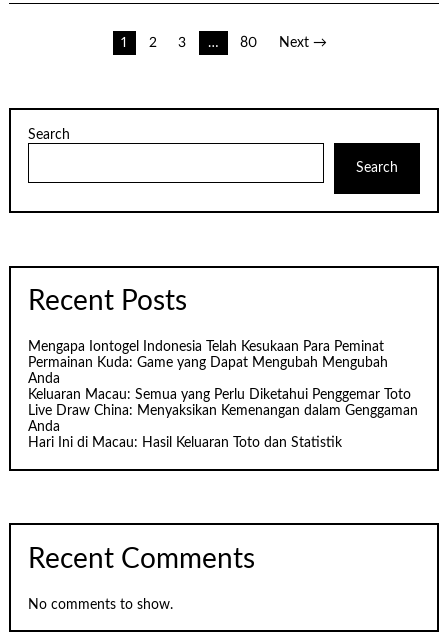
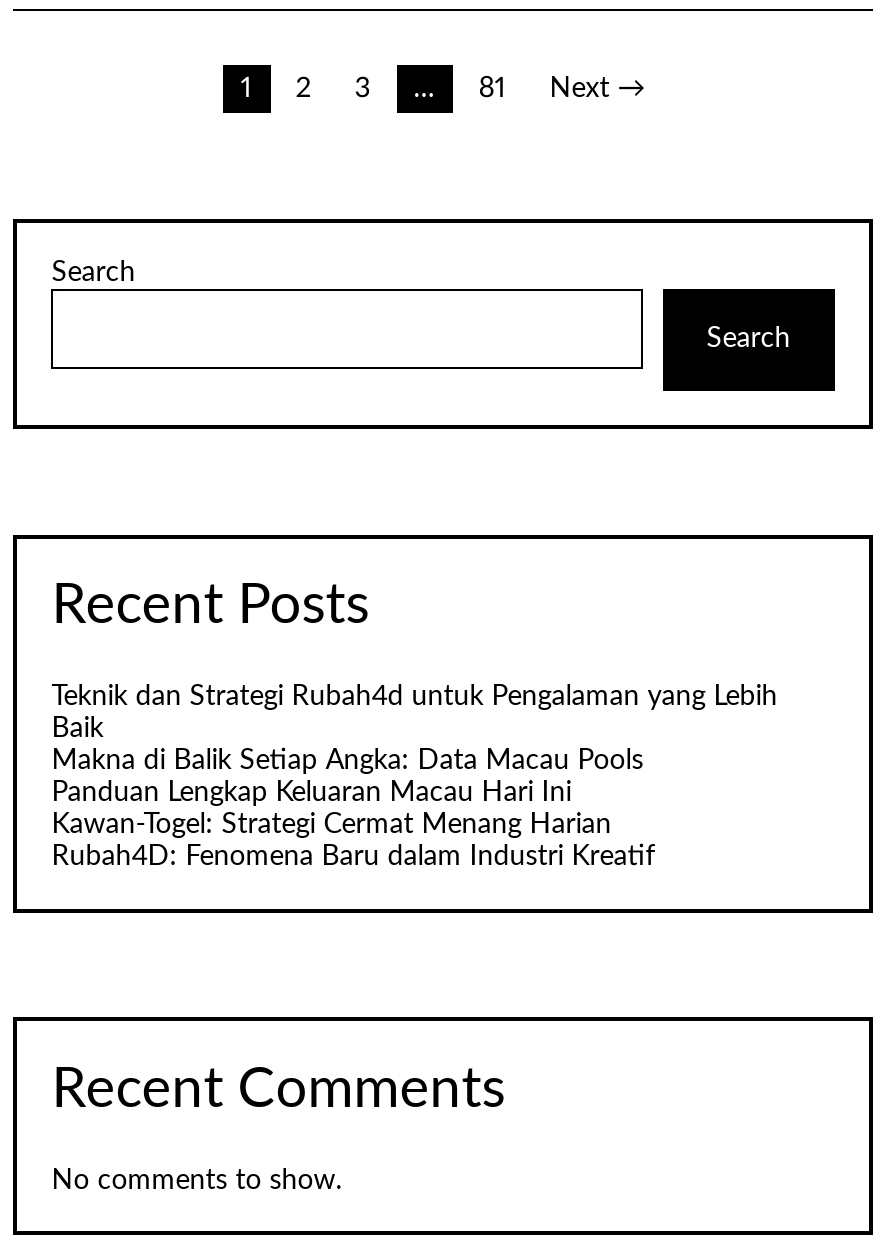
- 80
+ 81

- Mengapa Iontogel Indonesia Telah Kesukaan Para Peminat
- Permainan Kuda: Game yang Dapat Mengubah Mengubah
- Anda
- Keluaran Macau: Semua yang Perlu Diketahui Penggemar Toto
- Live Draw China: Menyaksikan Kemenangan dalam Genggaman
- Anda
- Hari Ini di Macau: Hasil Keluaran Toto dan Statistik
+ Teknik dan Strategi Rubah4d untuk Pengalaman yang Lebih
+ Baik
+ Makna di Balik Setiap Angka: Data Macau Pools
+ Panduan Lengkap Keluaran Macau Hari Ini
+ Kawan-Togel: Strategi Cermat Menang Harian
+ Rubah4D: Fenomena Baru dalam Industri Kreatif
